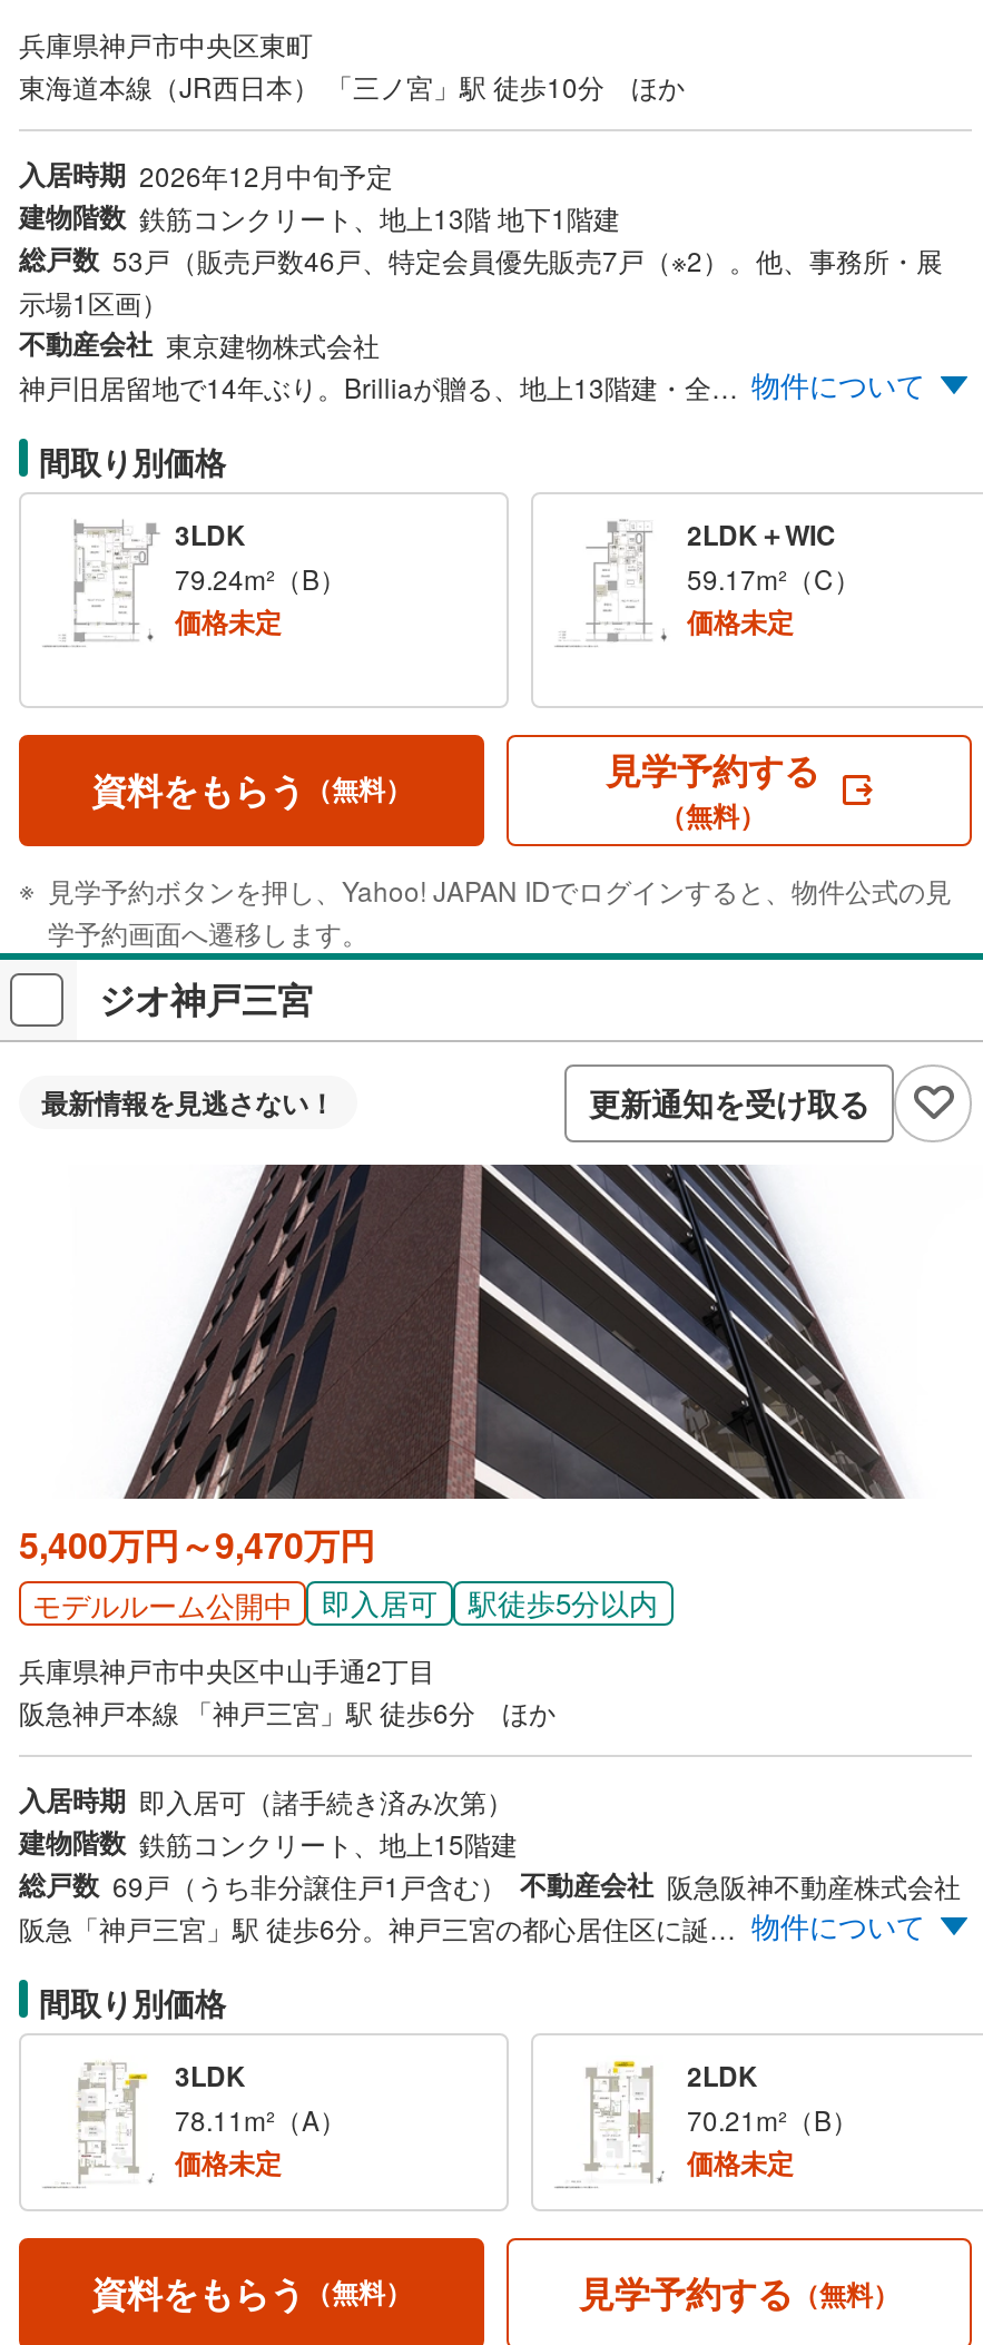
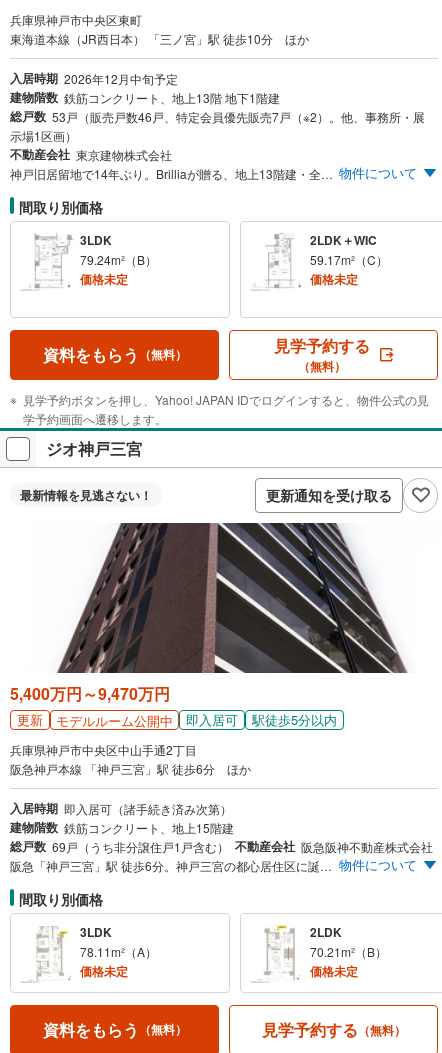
+ 更新
